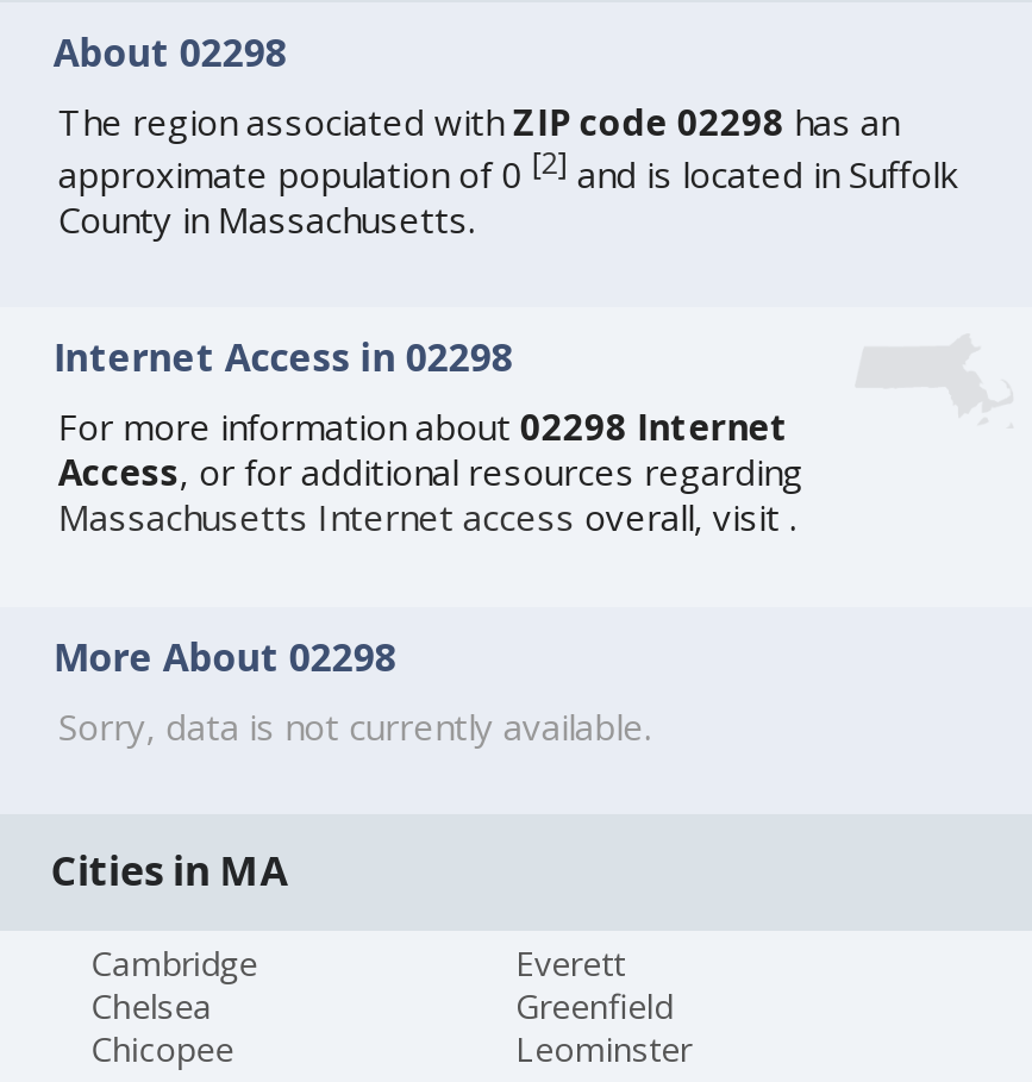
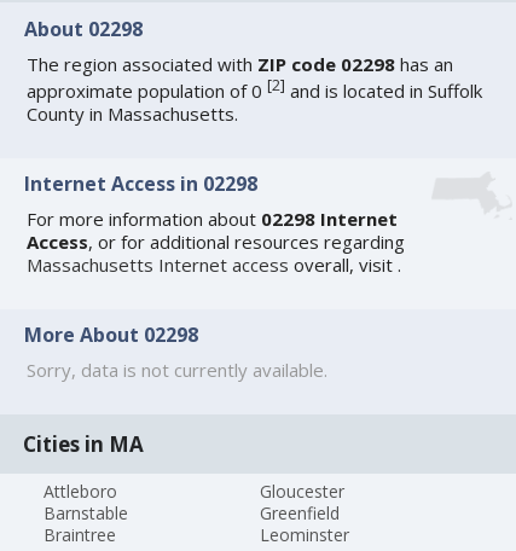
- Cambridge
- Chelsea
- Chicopee
+ Attleboro
+ Barnstable
+ Braintree

- Everett
+ Gloucester
